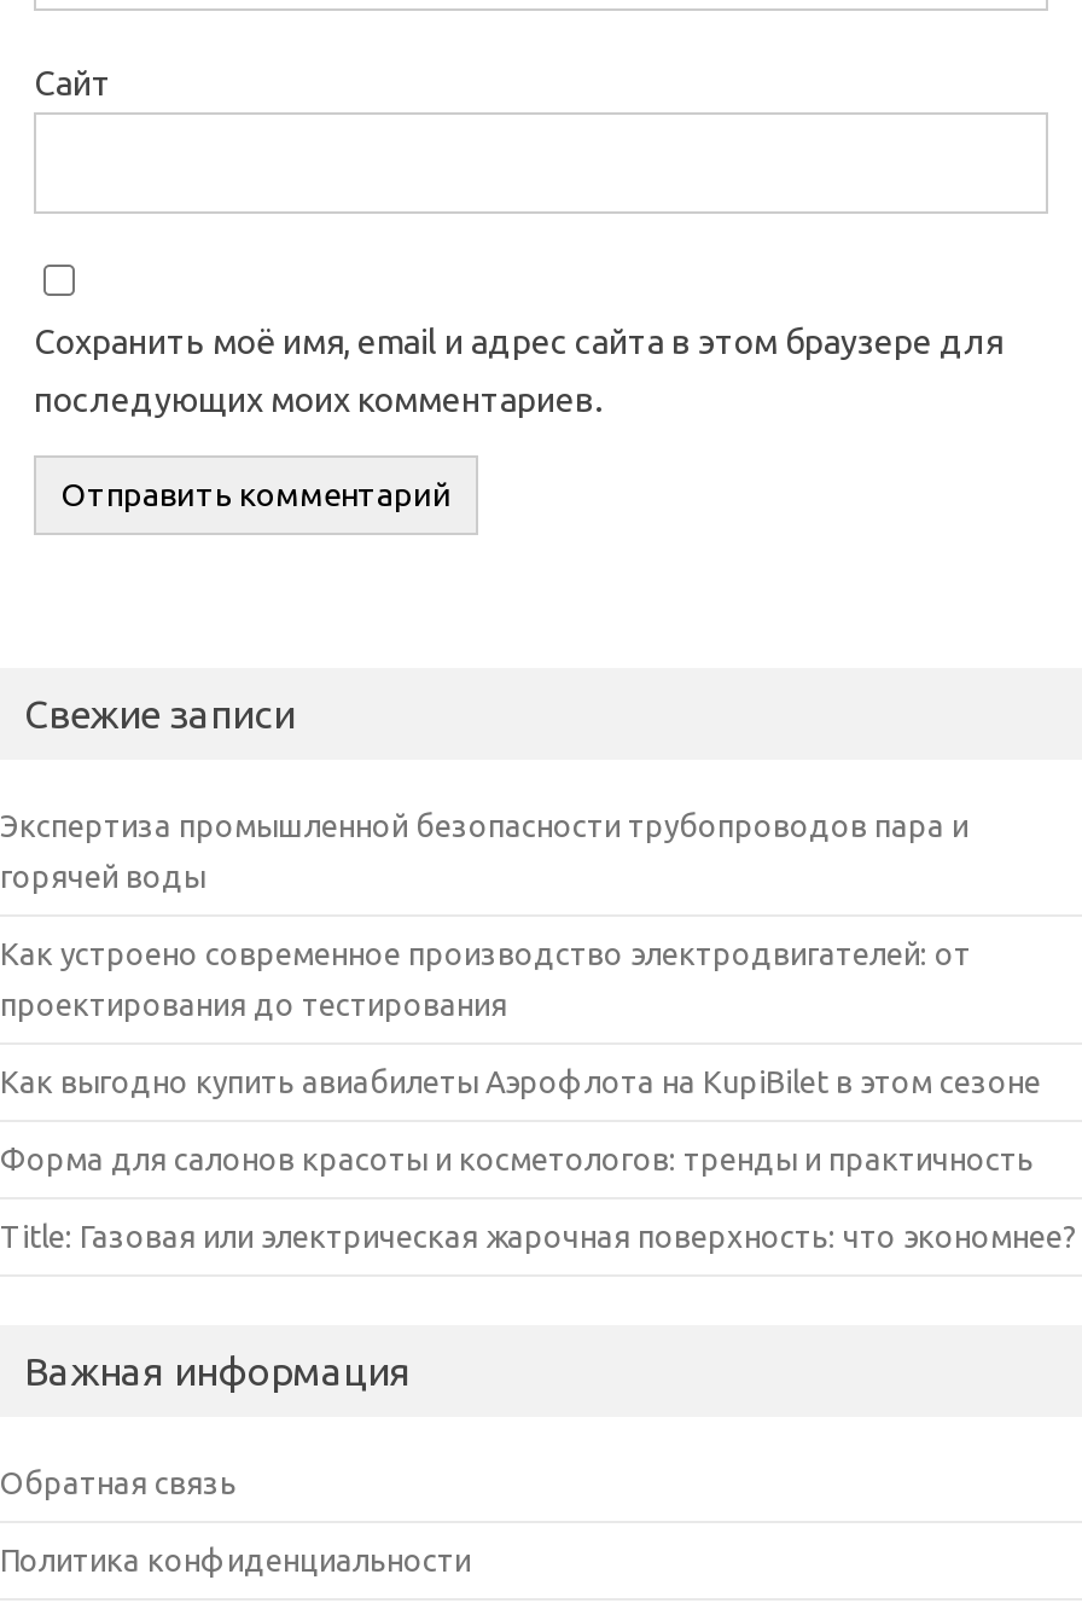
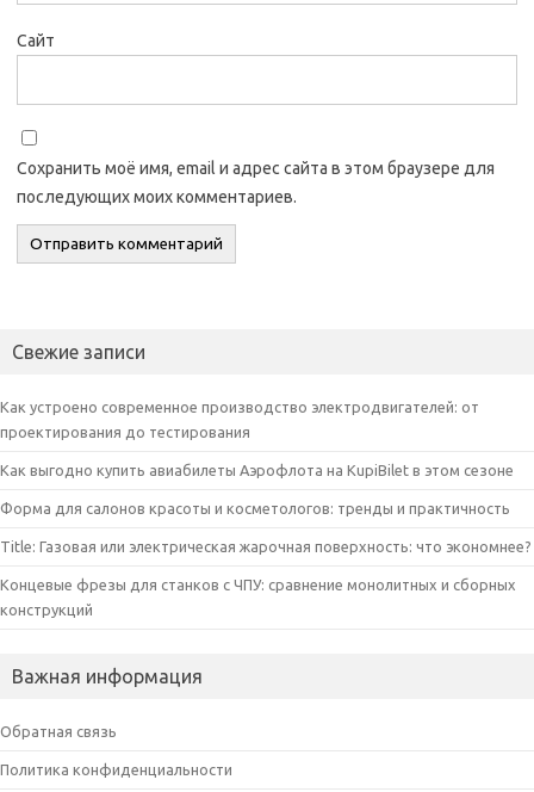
- Экспертиза промышленной безопасности трубопроводов пара и
- горячей воды

moved up: Как устроено современное производство электродвигателей: от | проектирования до тестирования | Как выгодно купить авиабилеты Аэрофлота на KupiBilet в этом сезоне | Форма для салонов красоты и косметологов: тренды и практичность | Title: Газовая или электрическая жарочная поверхность: что экономнее?

+ Концевые фрезы для станков с ЧПУ: сравнение монолитных и сборных
+ конструкций
